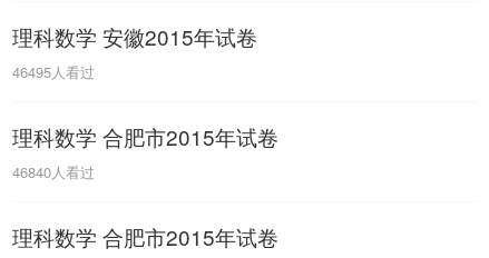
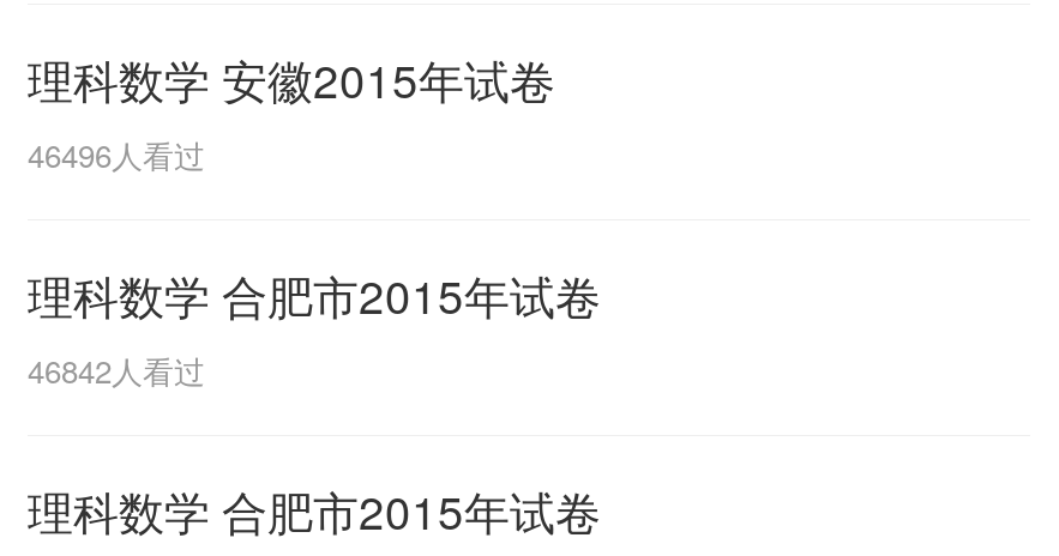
- 46495人看过
+ 46496人看过

- 46840人看过
+ 46842人看过
